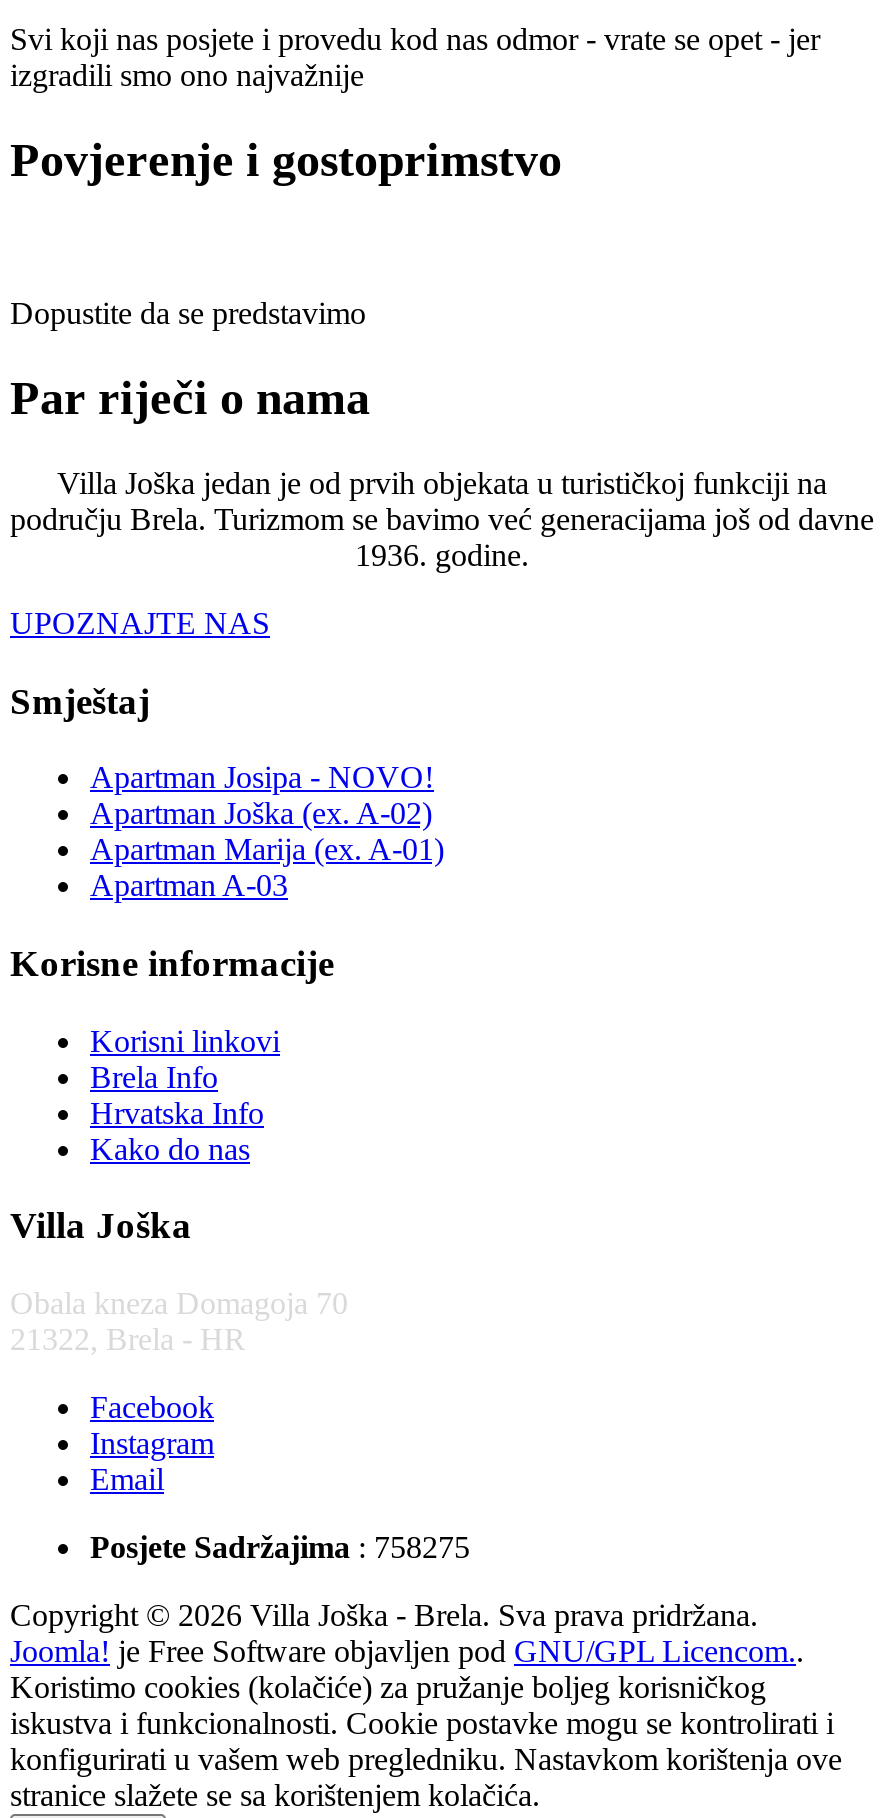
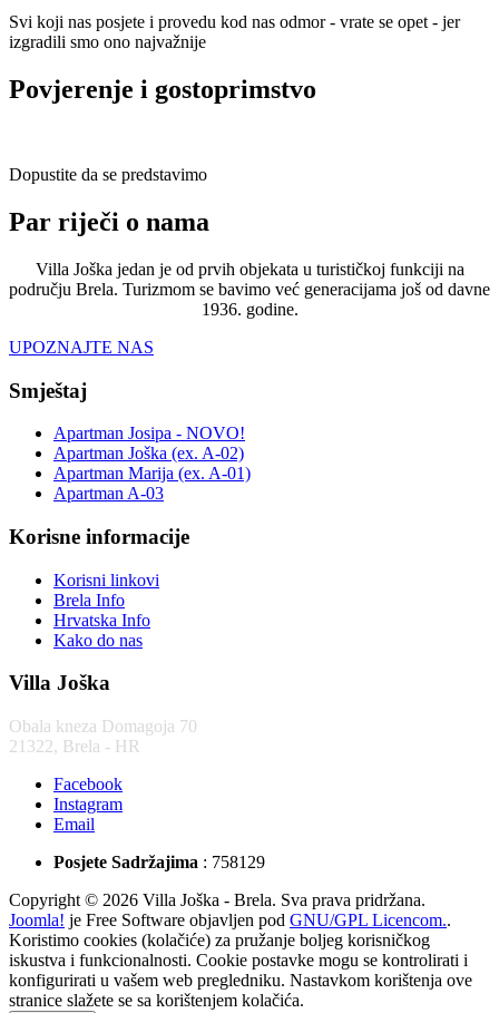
- Posjete Sadržajima: 758275
+ Posjete Sadržajima: 758129
